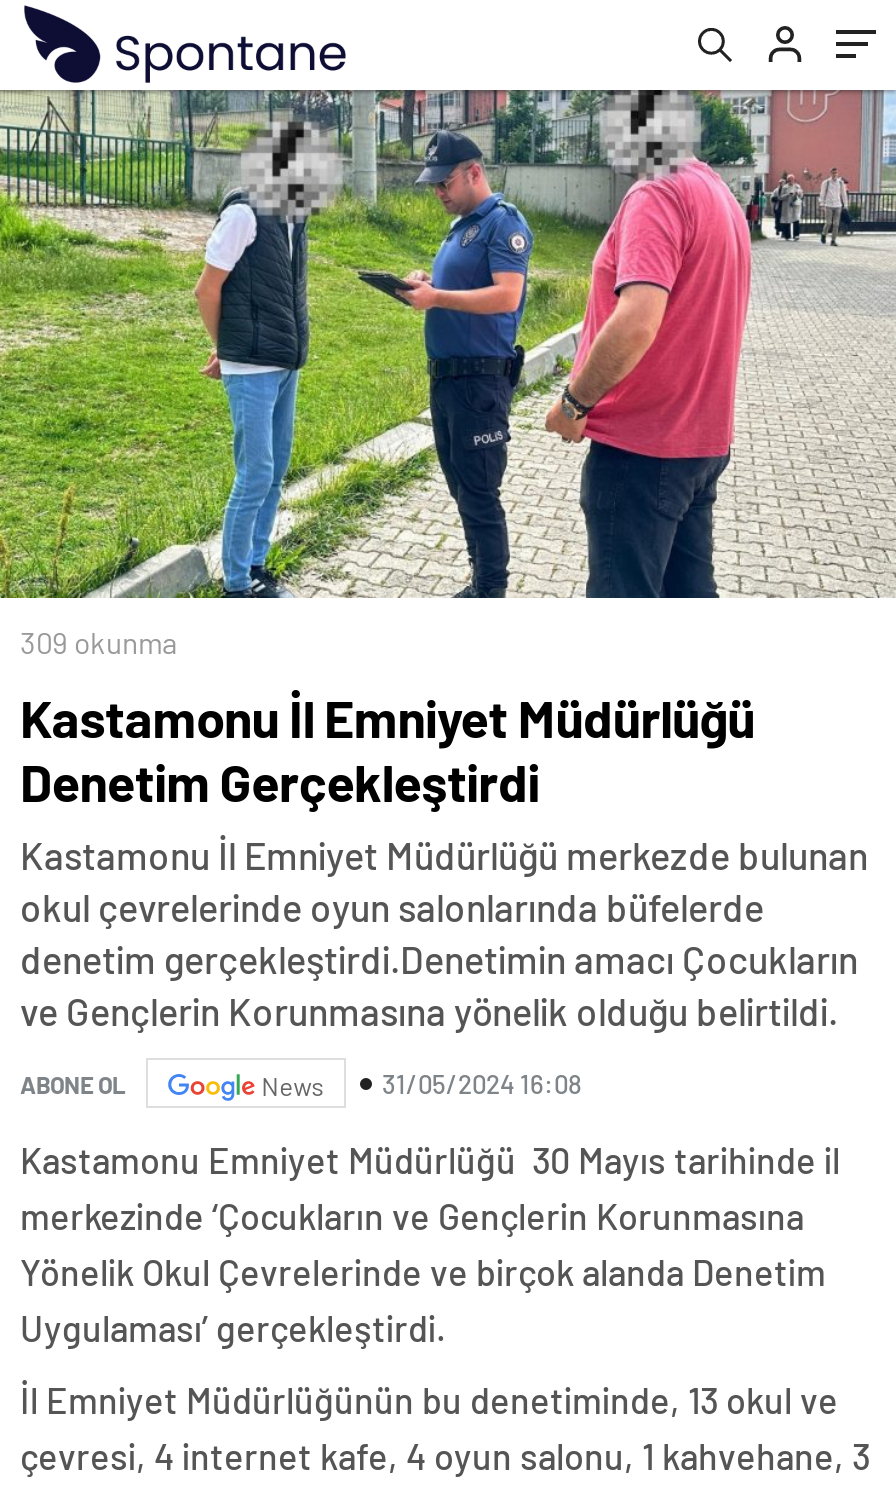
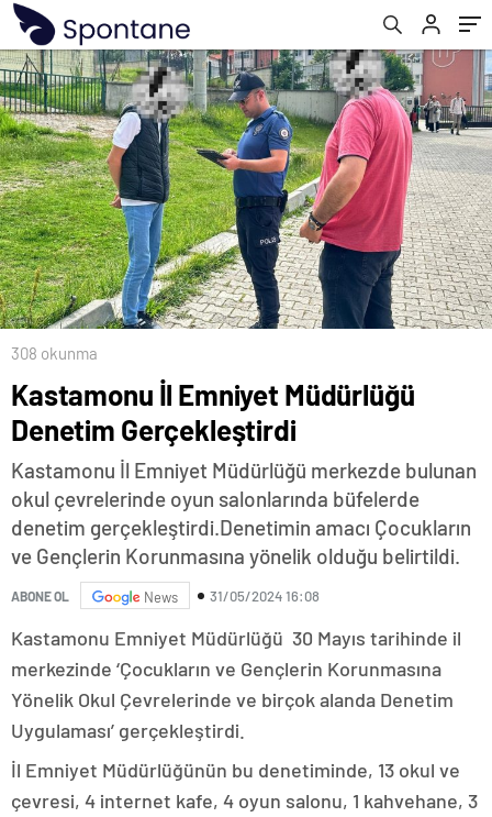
- 309 okunma
+ 308 okunma
